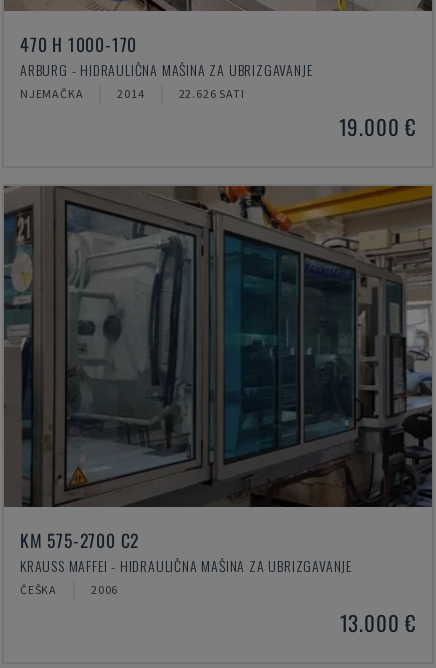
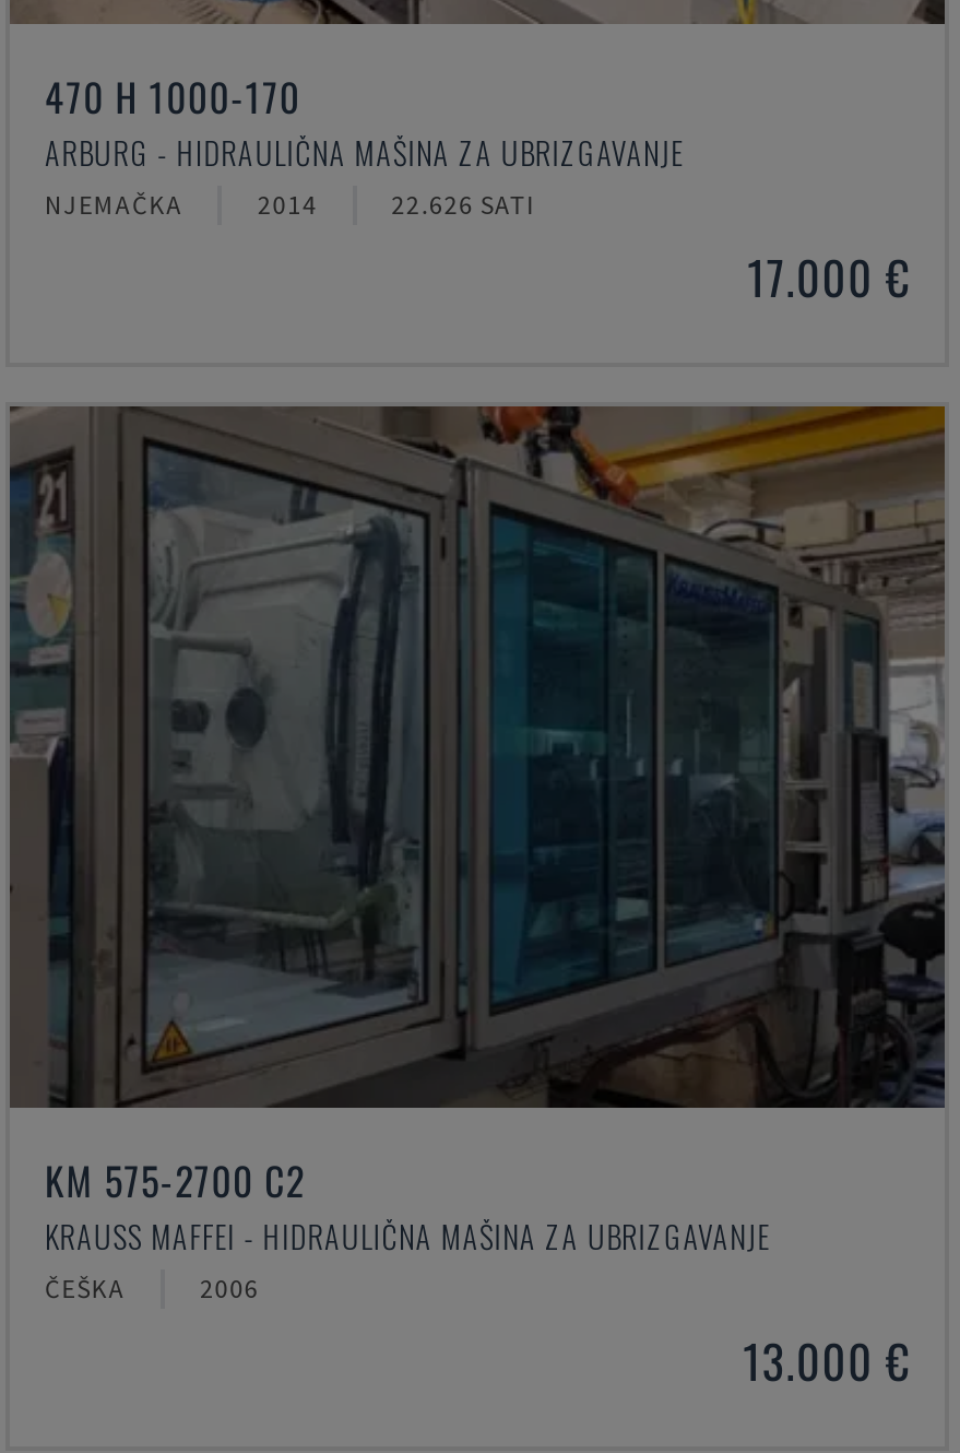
- 19.000 €
+ 17.000 €
